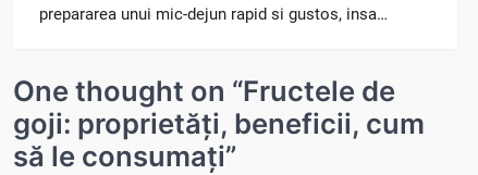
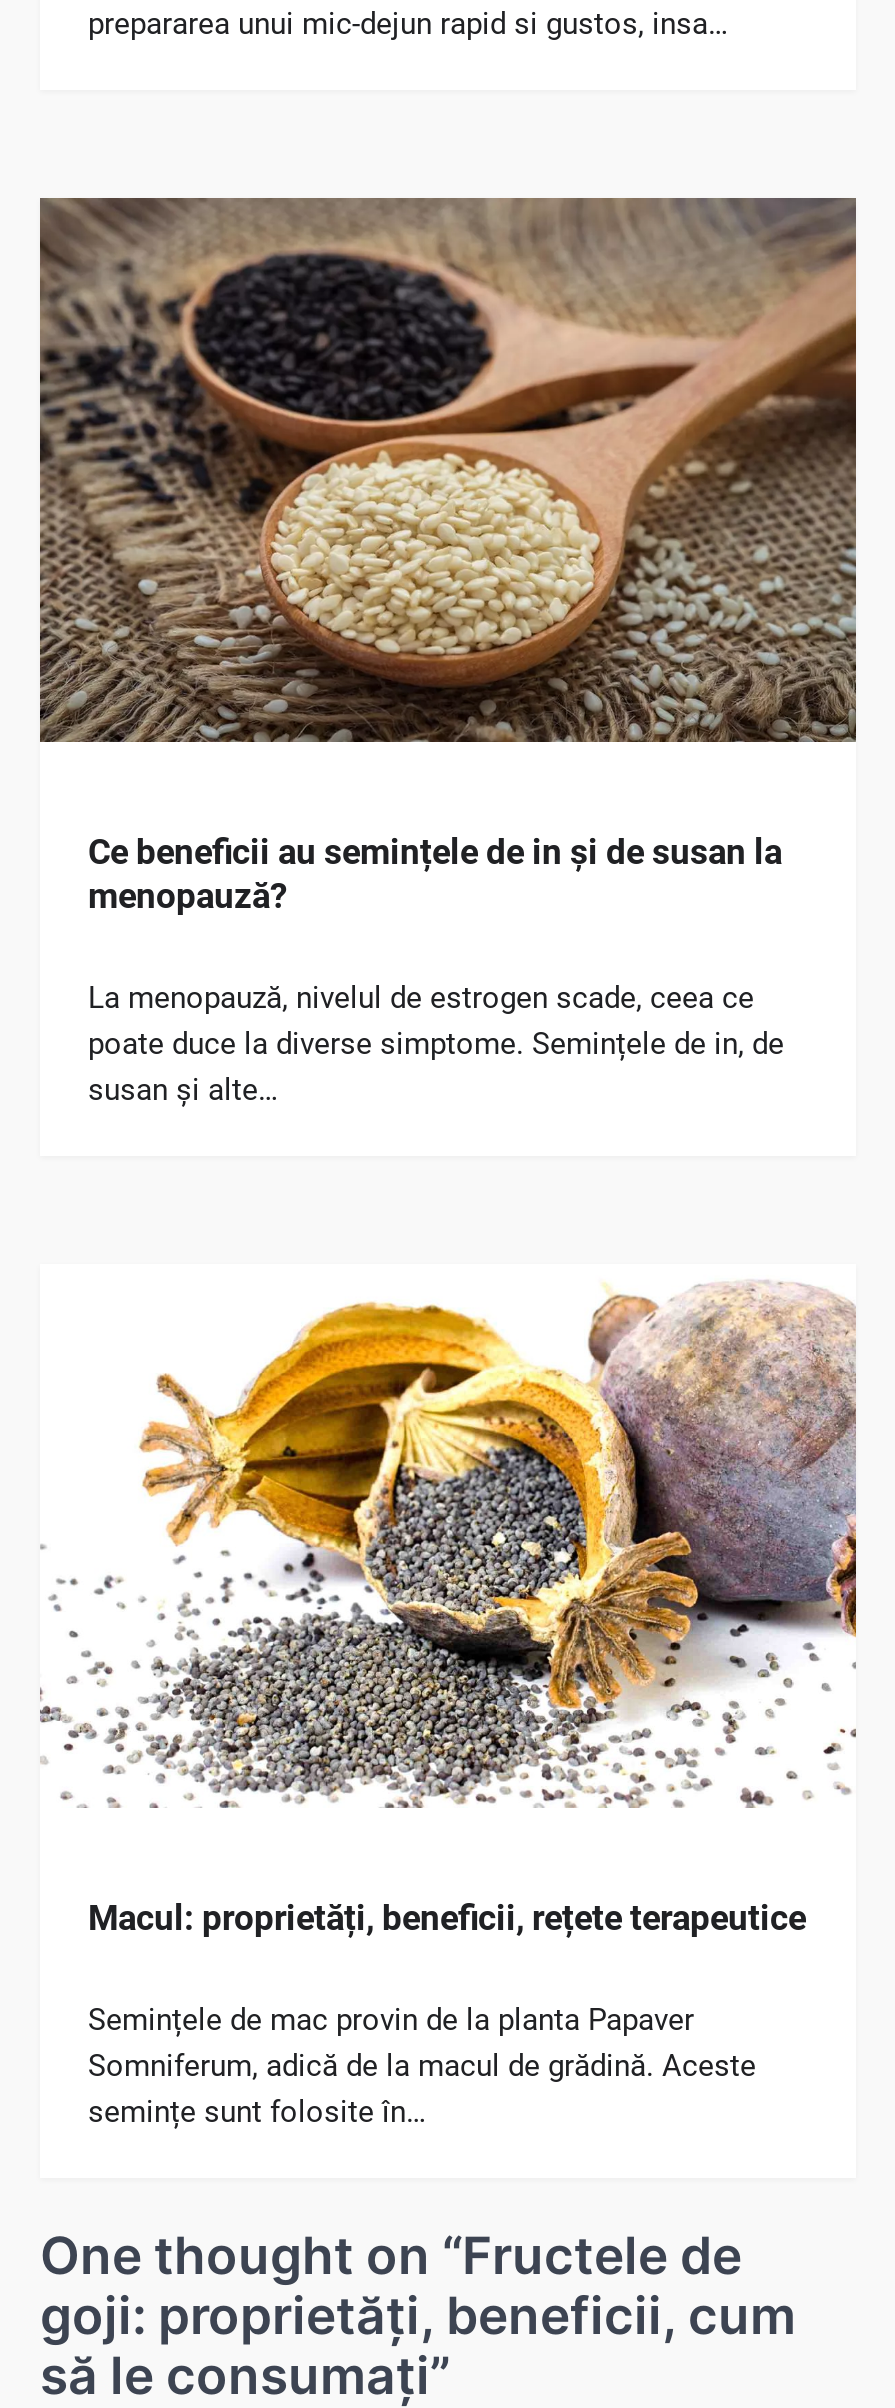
+ [image]

+ [image]

+ Ce beneficii au semințele de in și de susan la
+ menopauză?
+ La menopauză, nivelul de estrogen scade, ceea ce
+ poate duce la diverse simptome. Semințele de in, de
+ susan și alte…

+ Macul: proprietăți, beneficii, rețete terapeutice
+ Semințele de mac provin de la planta Papaver
+ Somniferum, adică de la macul de grădină. Aceste
+ semințe sunt folosite în…
